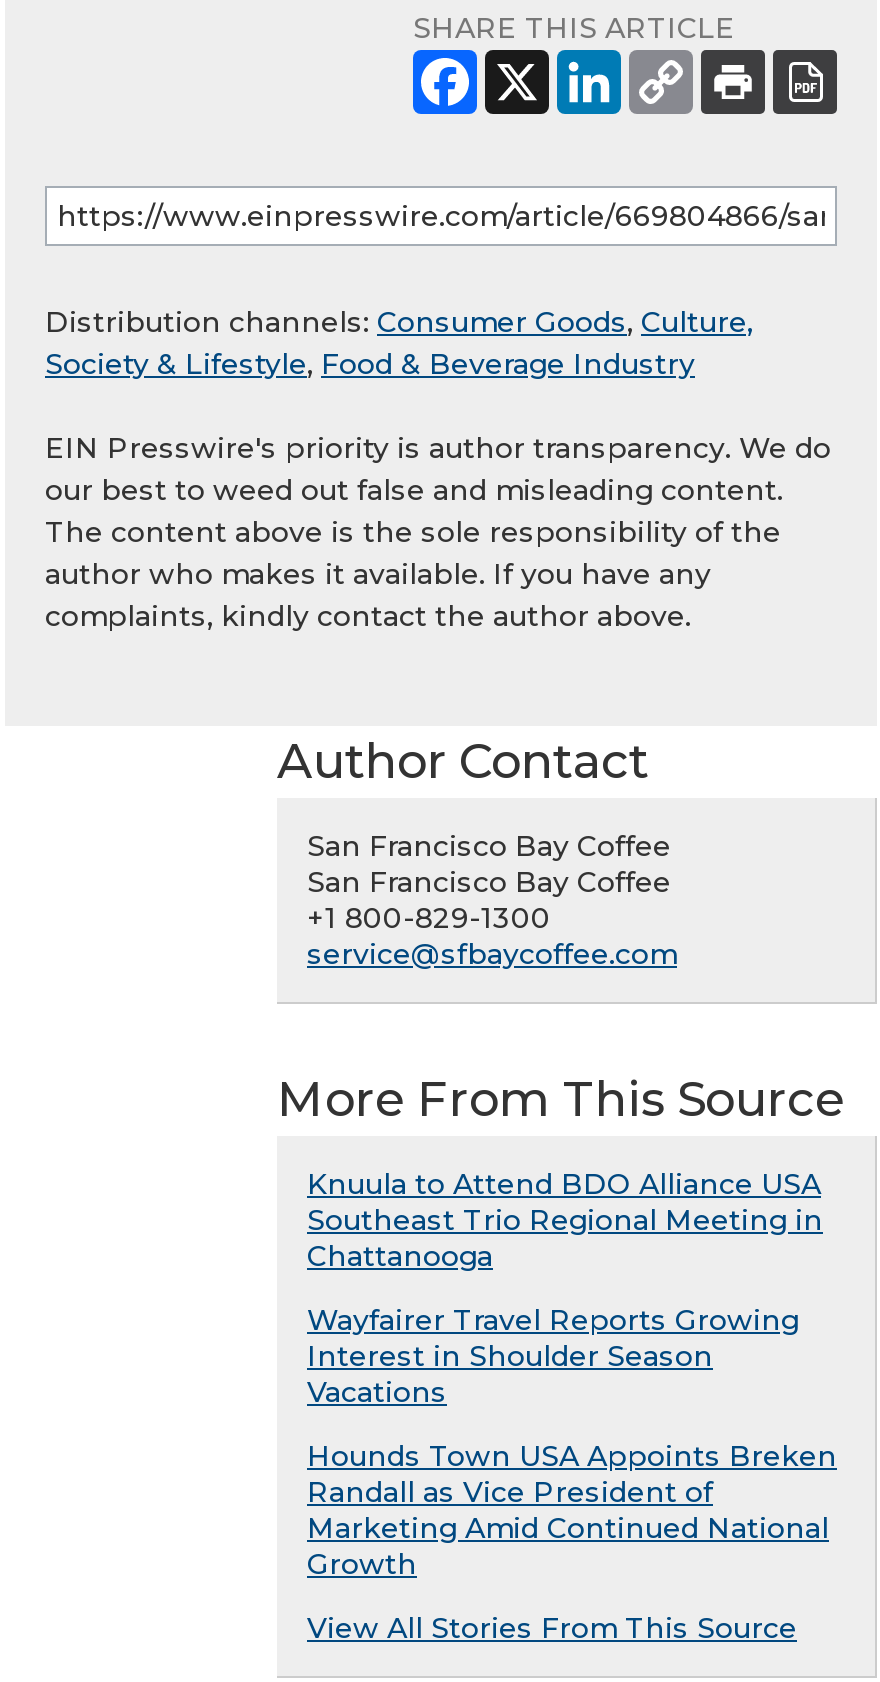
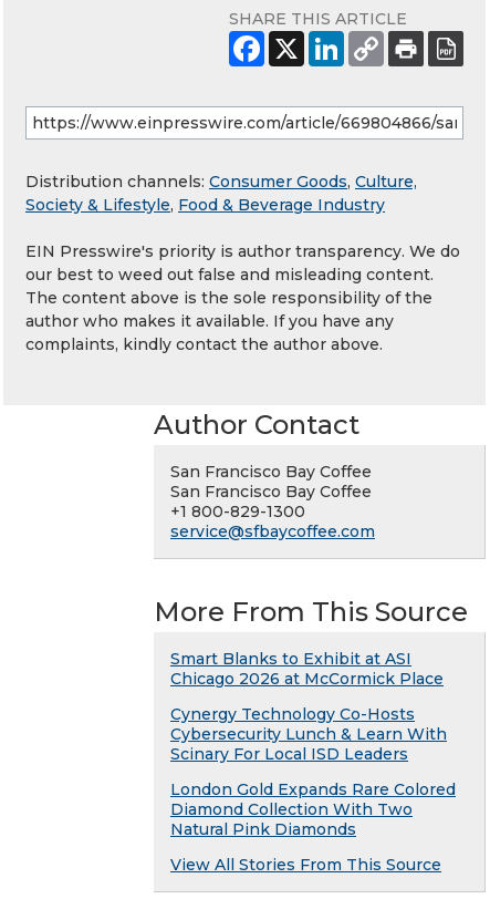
- Knuula to Attend BDO Alliance USA
- Southeast Trio Regional Meeting in
- Chattanooga
+ Smart Blanks to Exhibit at ASI
+ Chicago 2026 at McCormick Place

- Wayfairer Travel Reports Growing
- Interest in Shoulder Season
- Vacations
+ Cynergy Technology Co-Hosts
+ Cybersecurity Lunch & Learn With
+ Scinary For Local ISD Leaders

- Hounds Town USA Appoints Breken
- Randall as Vice President of
- Marketing Amid Continued National
- Growth
+ London Gold Expands Rare Colored
+ Diamond Collection With Two
+ Natural Pink Diamonds
